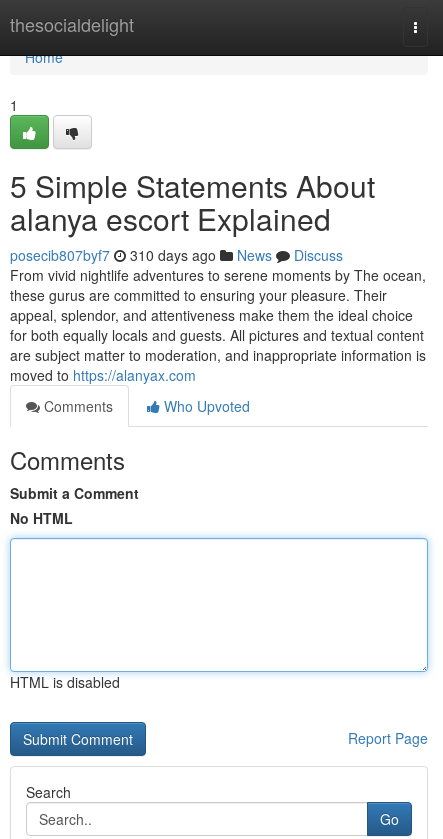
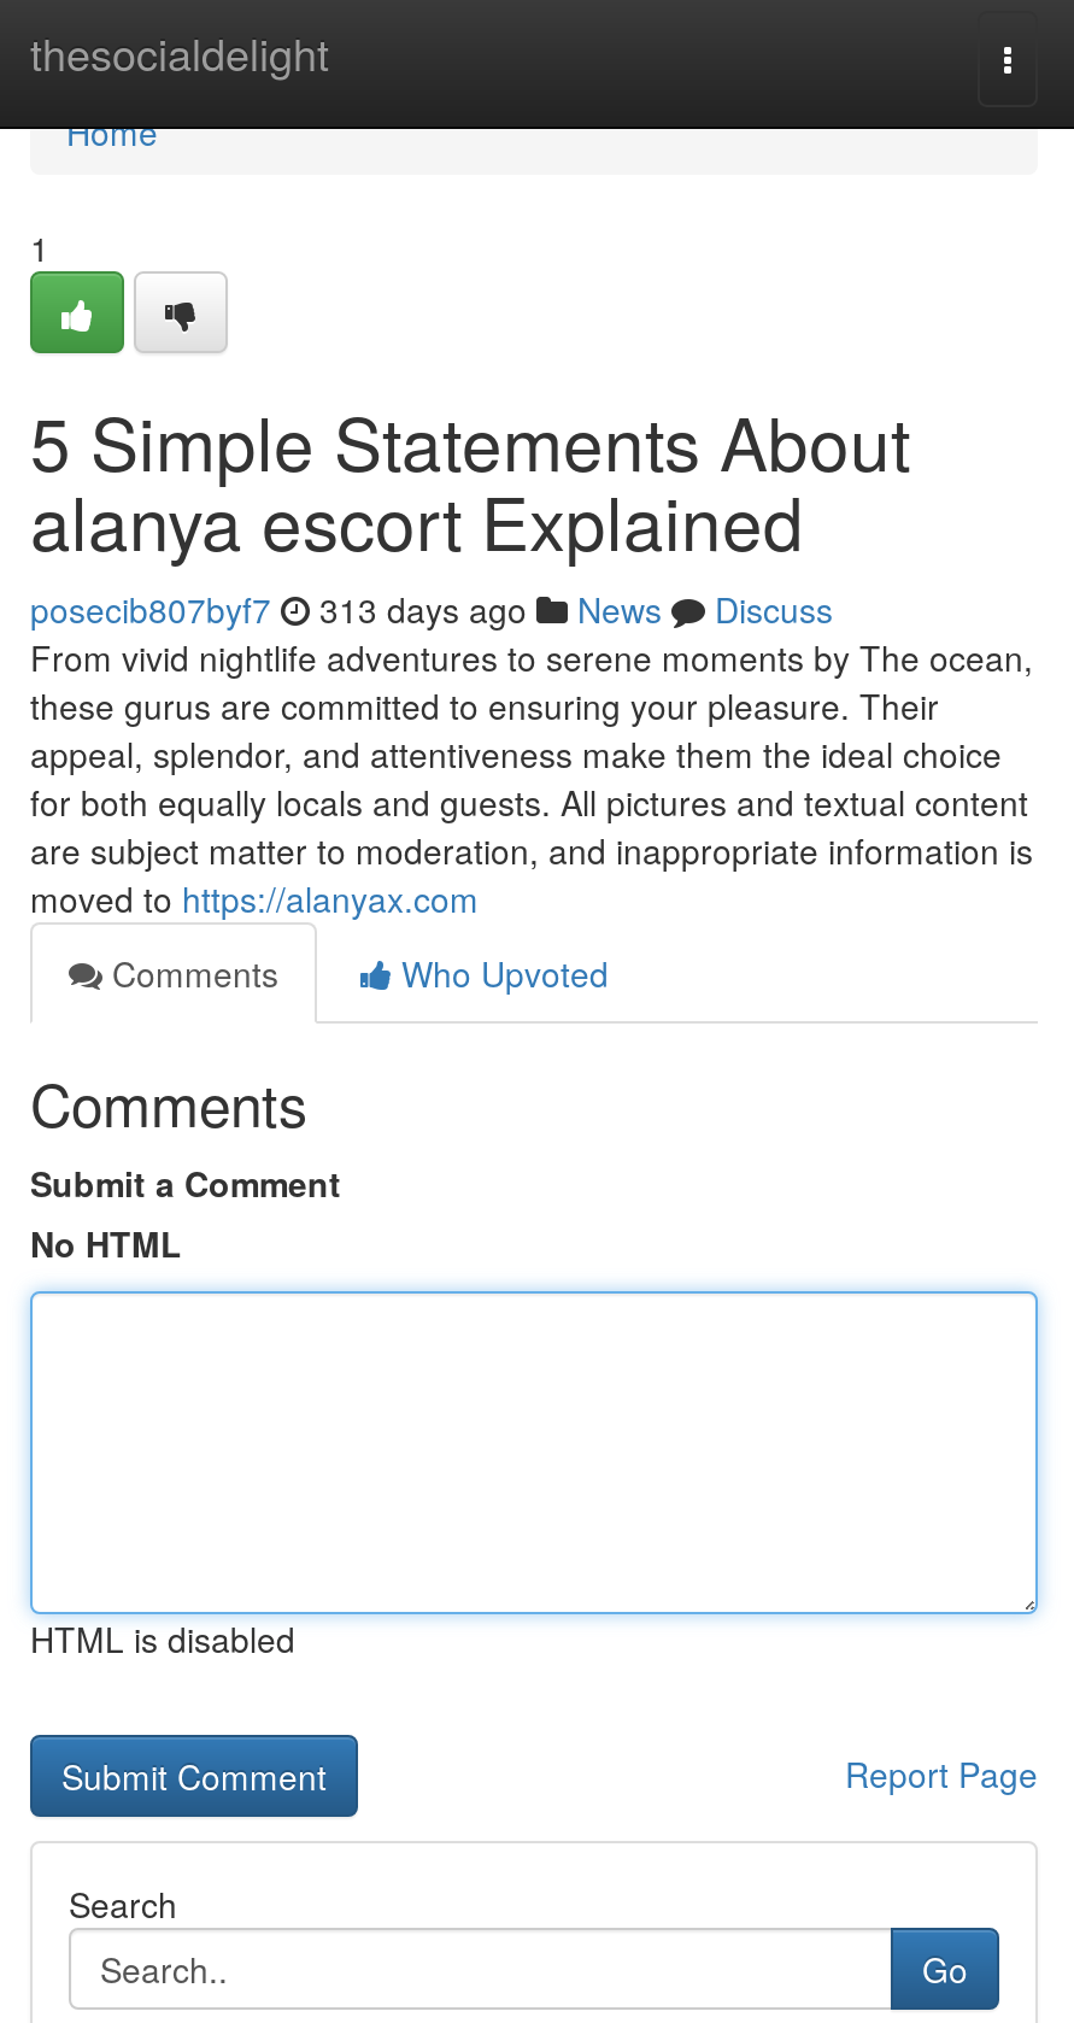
- posecib807byf7 310 days ago News Discuss
+ posecib807byf7 313 days ago News Discuss
